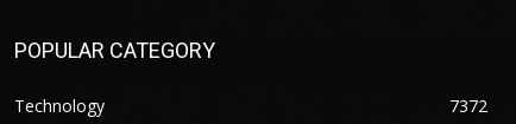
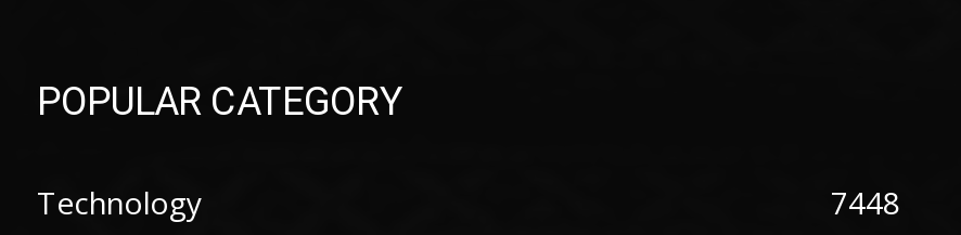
- 7372
+ 7448
